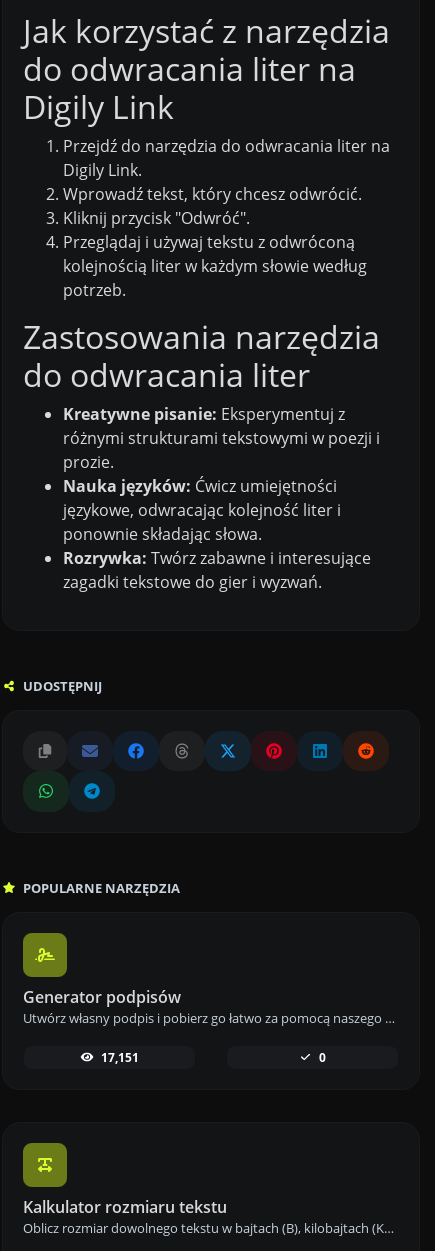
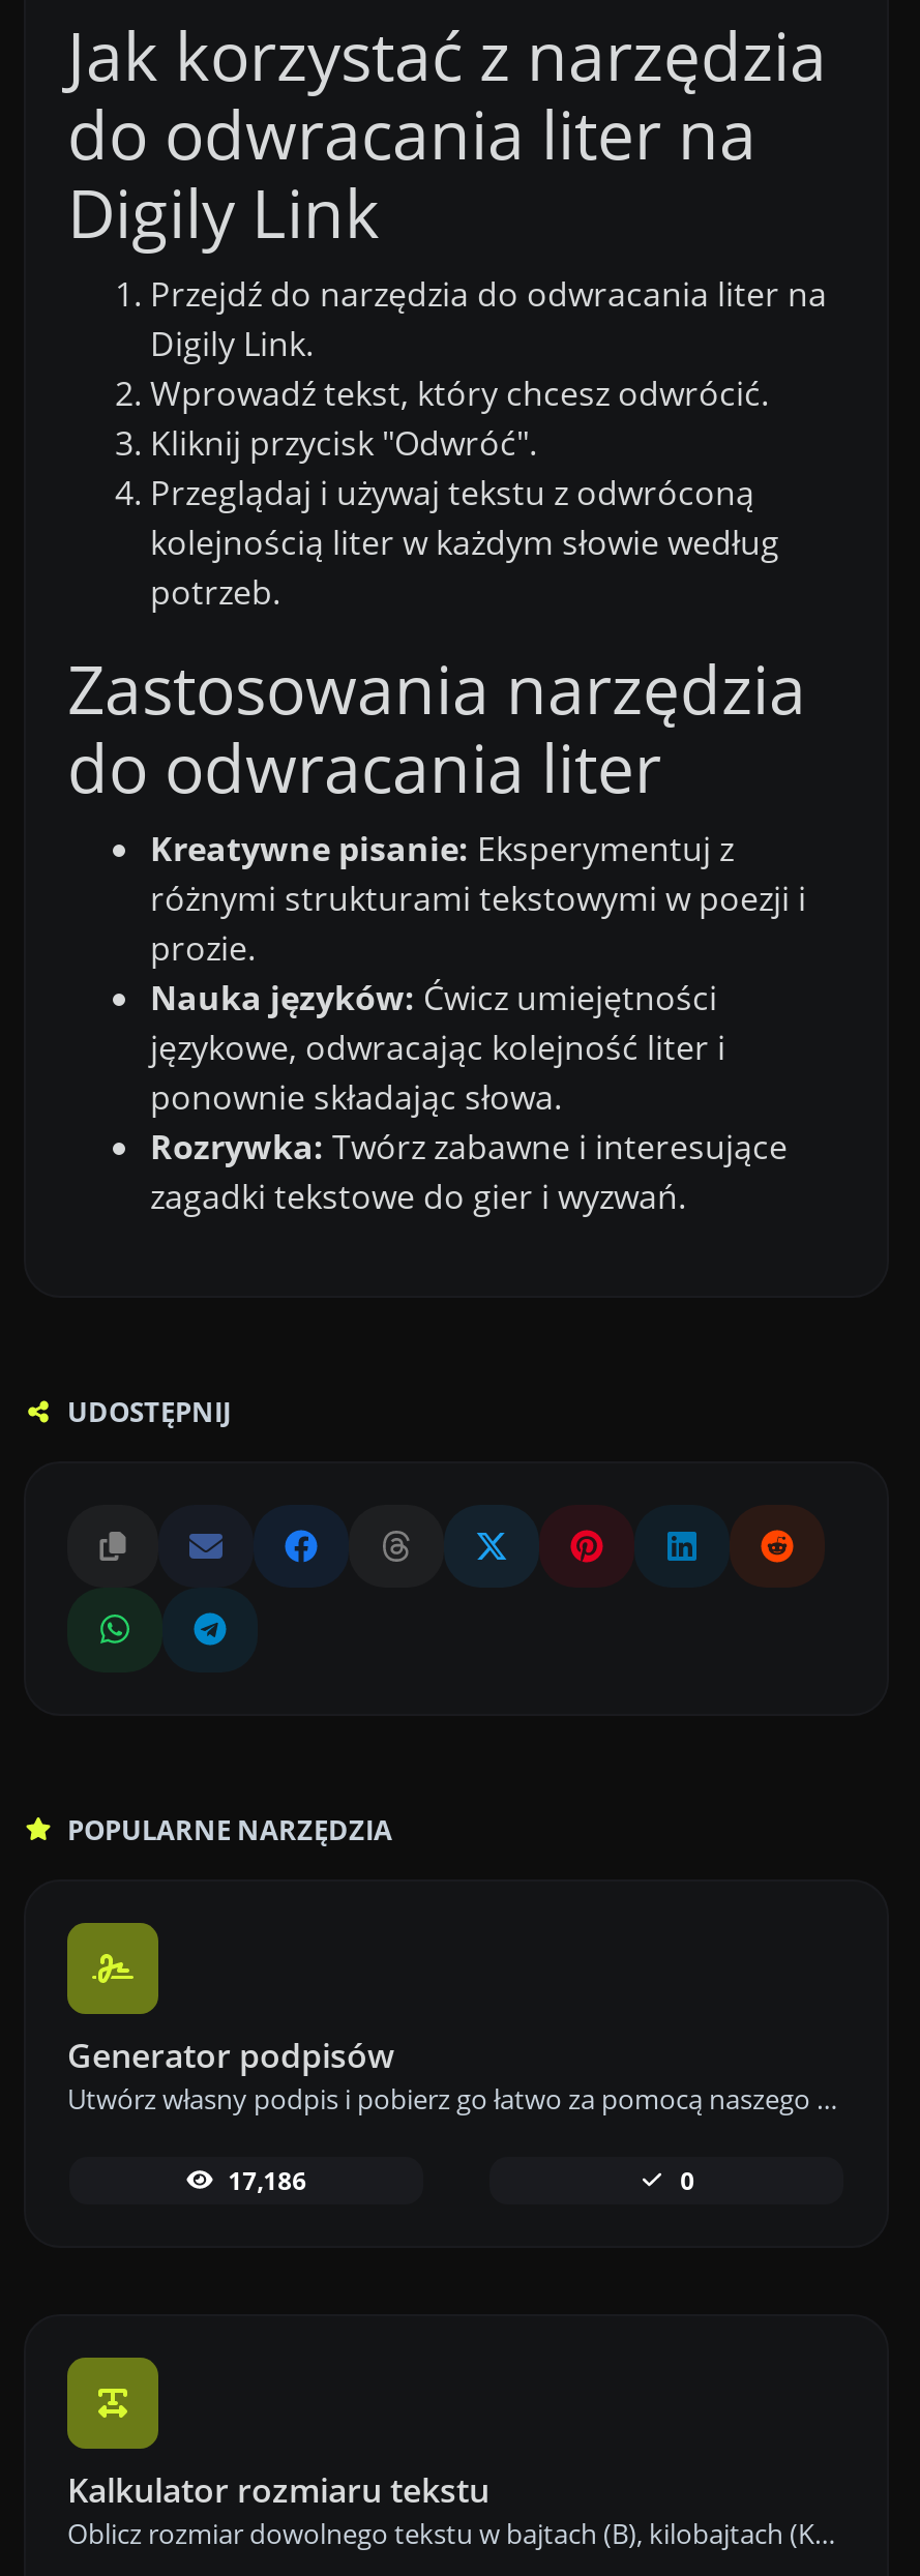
- 17,151
+ 17,186
